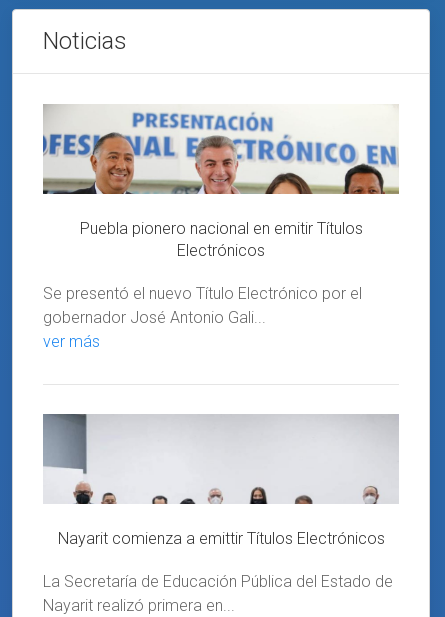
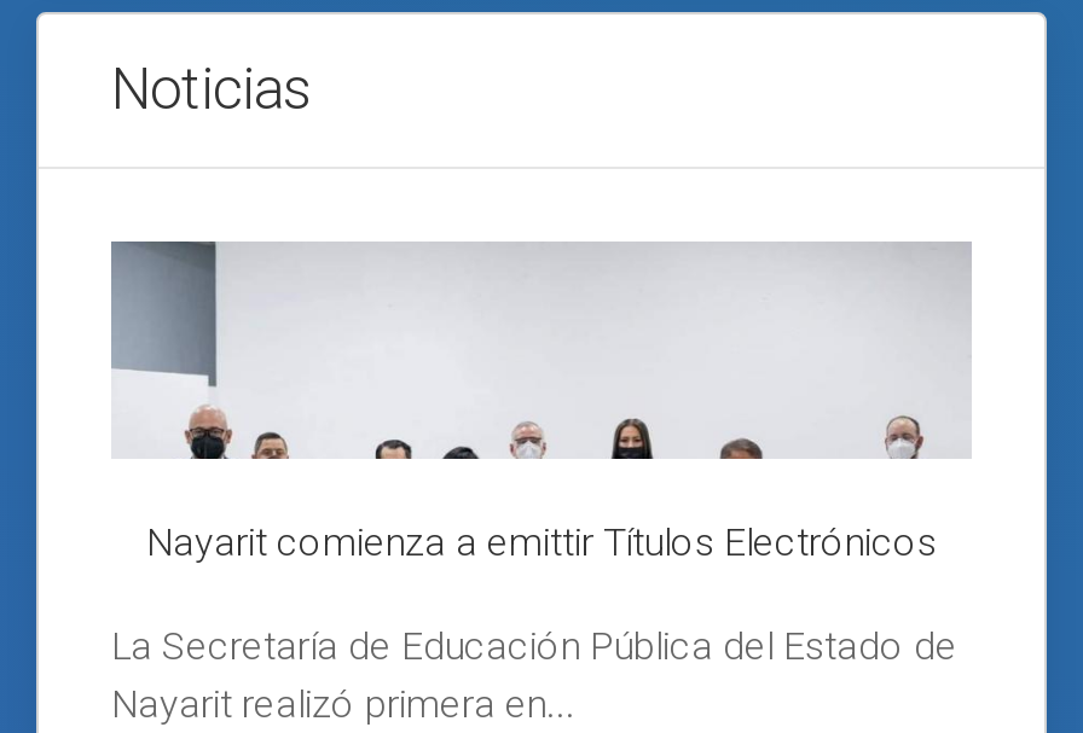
- [image]
- Puebla pionero nacional en emitir Títulos
- Electrónicos
- Se presentó el nuevo Título Electrónico por el
- gobernador José Antonio Gali...
- ver más
